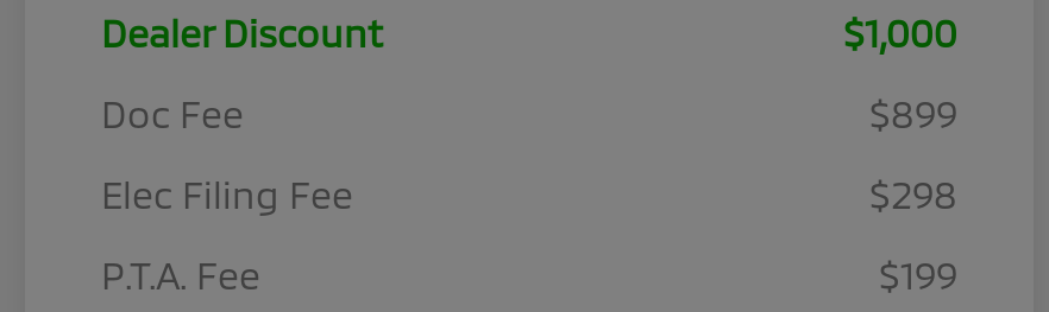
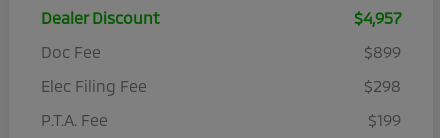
- $1,000
+ $4,957
